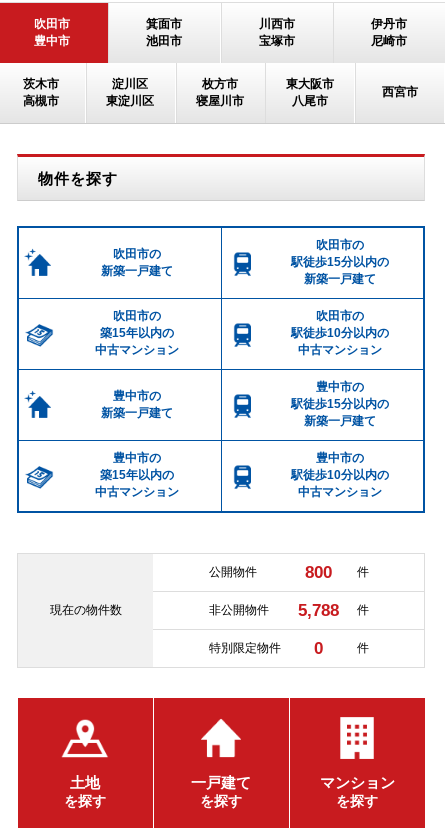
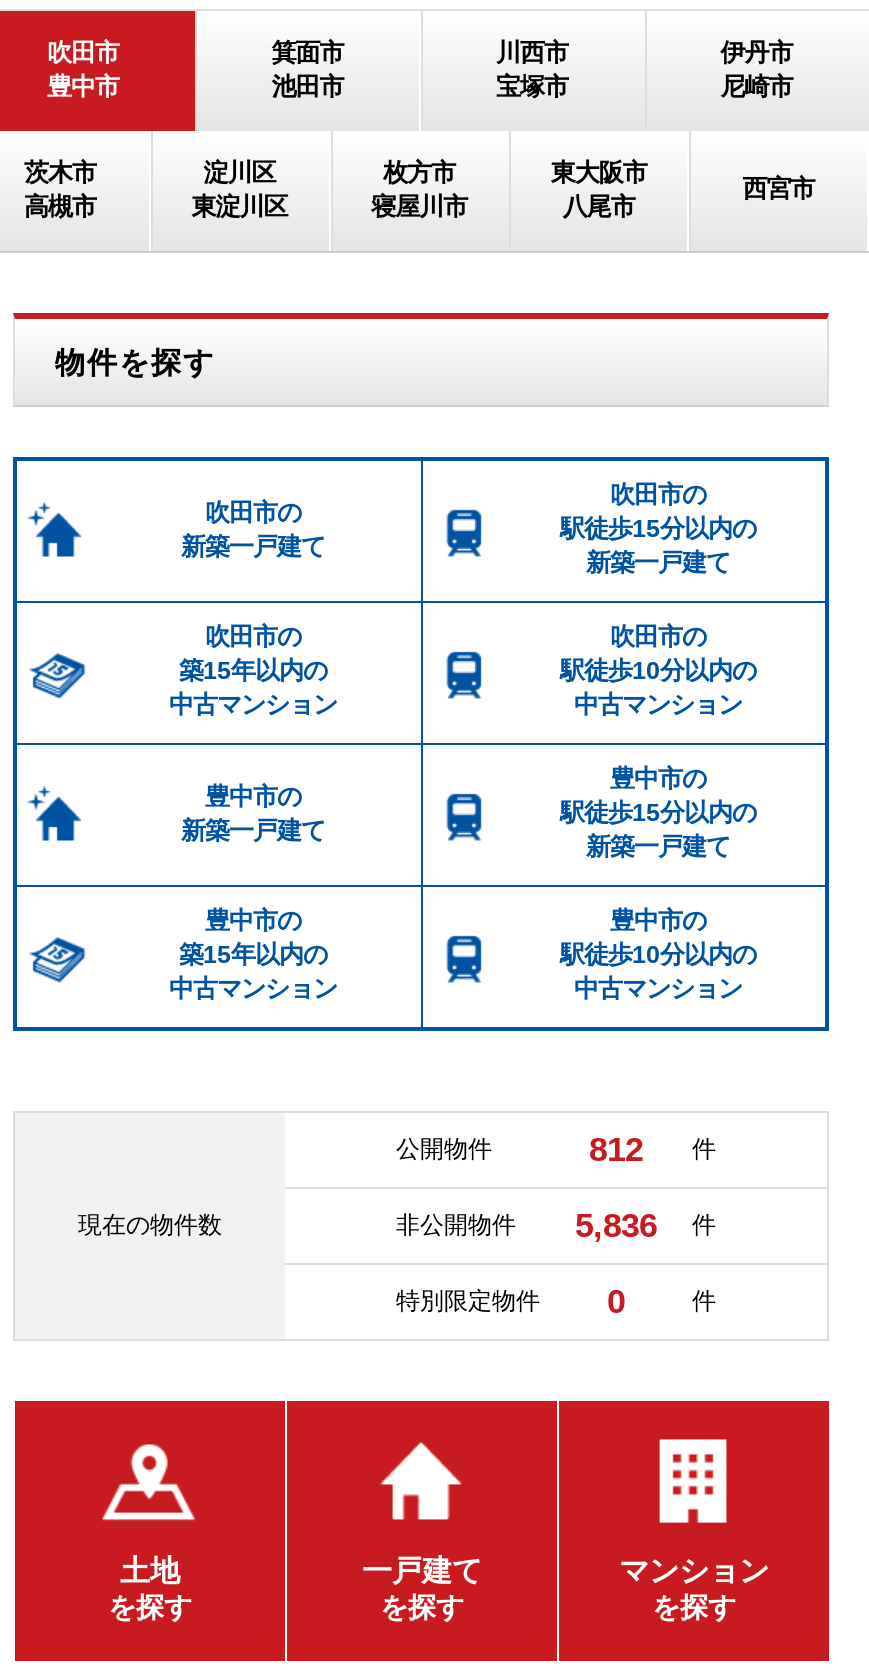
- 800 件
+ 812 件

- 5,788 件
+ 5,836 件
